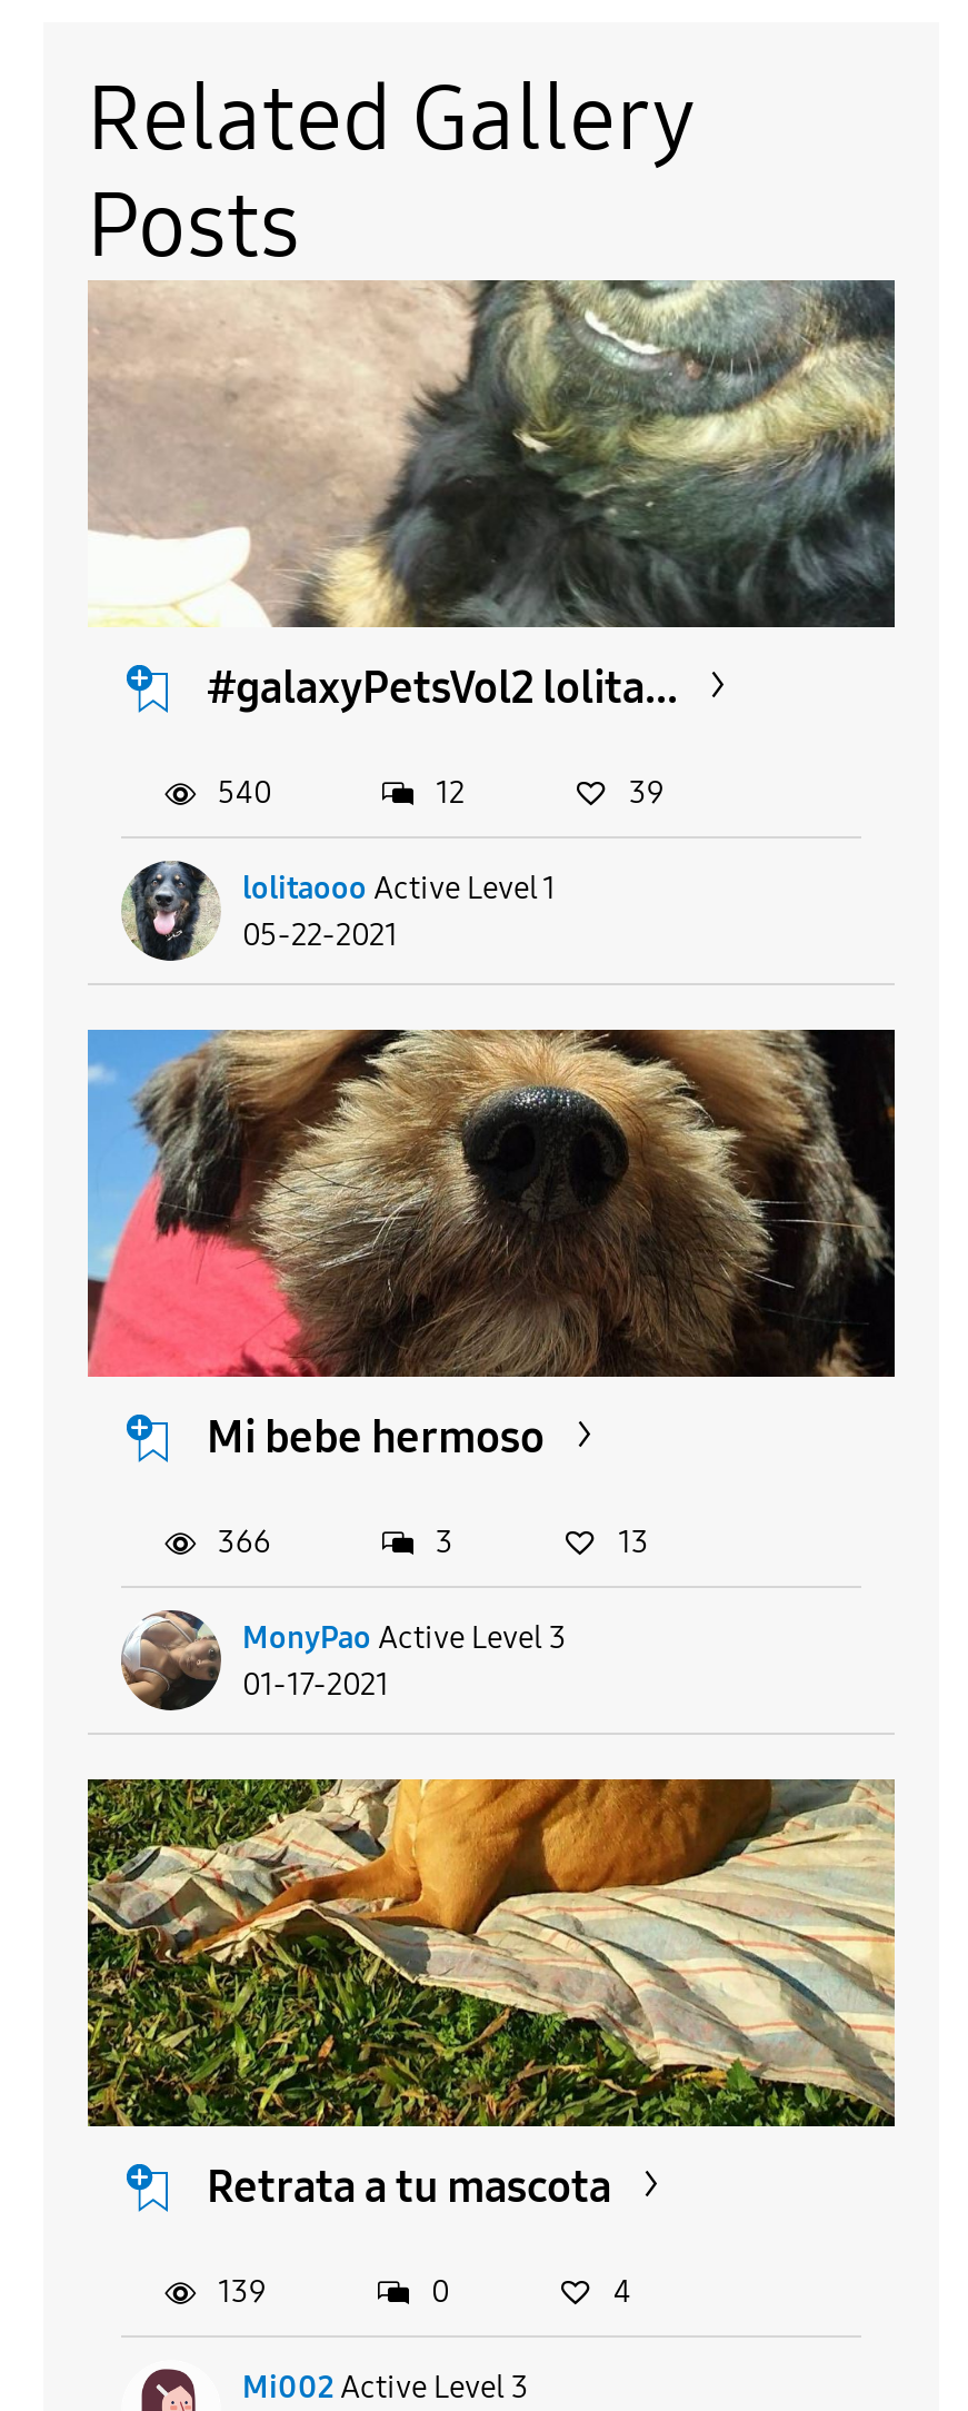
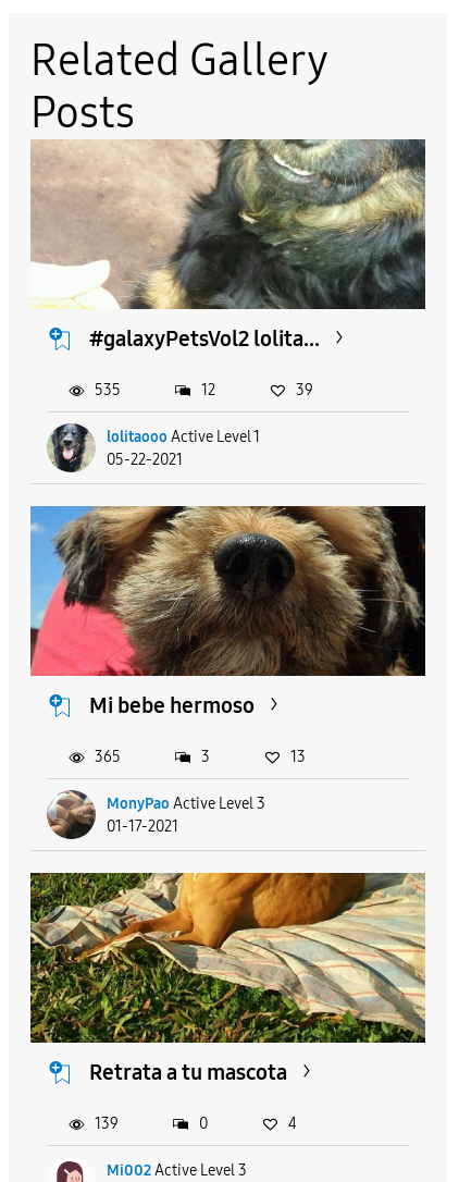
- 540
+ 535

- 366
+ 365
